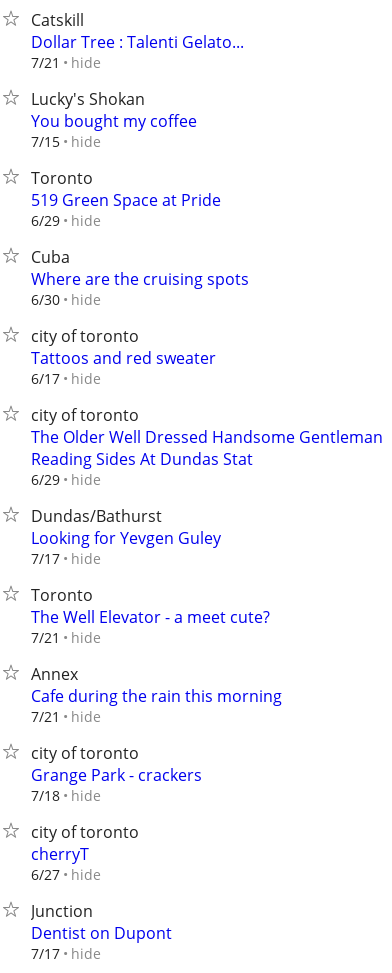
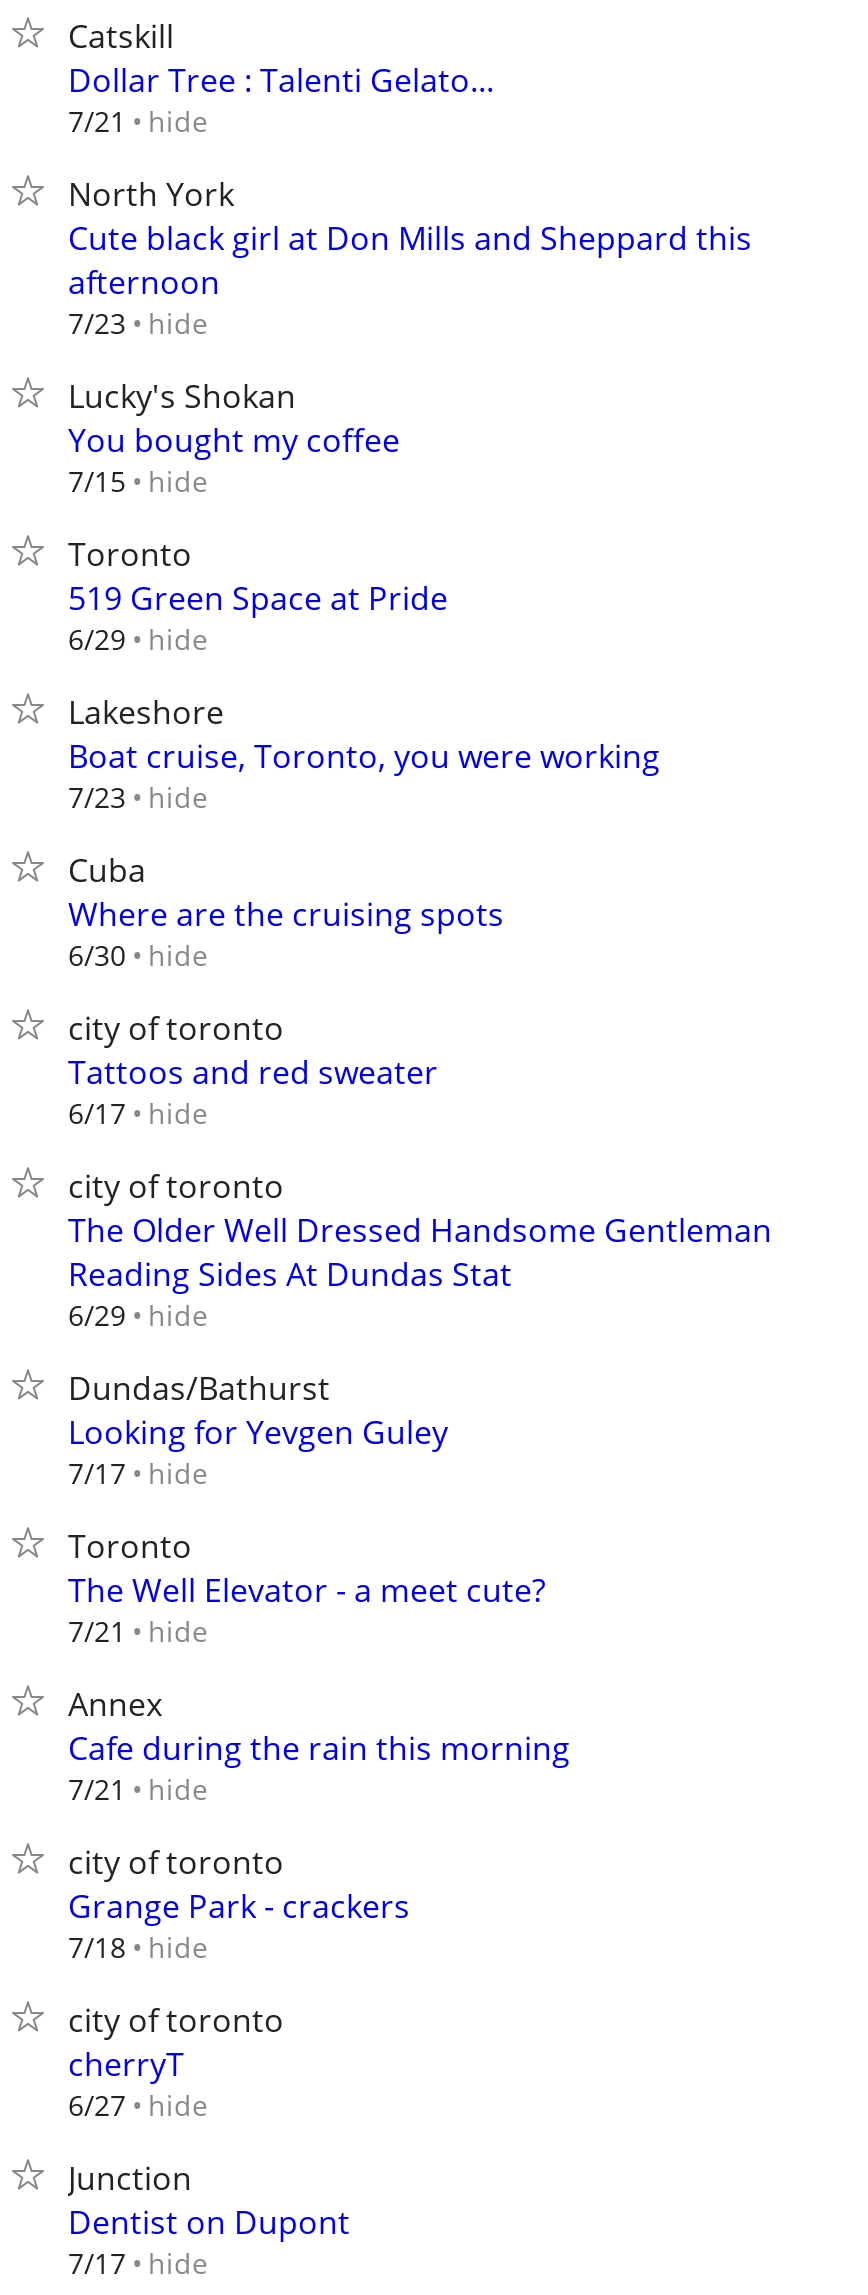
+ North York
+ Cute black girl at Don Mills and Sheppard this
+ afternoon
+ 7/23 hide

+ Lakeshore
+ Boat cruise, Toronto, you were working
+ 7/23 hide
